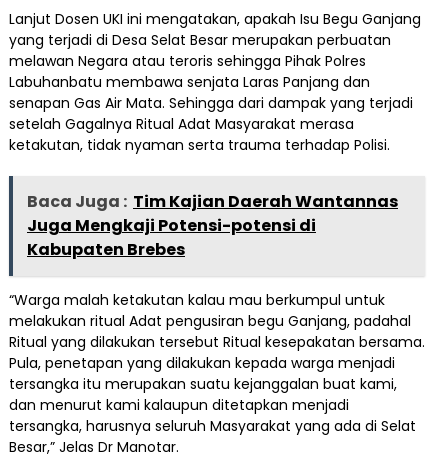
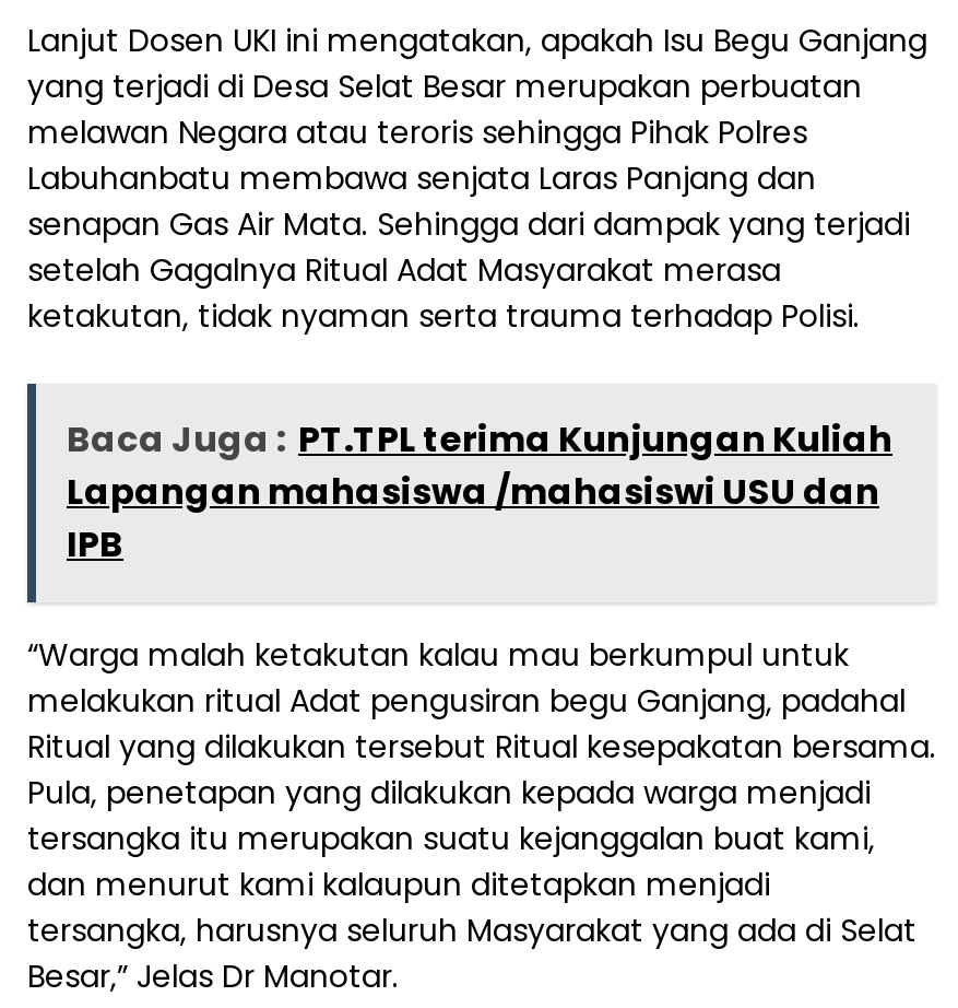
- Baca Juga : Tim Kajian Daerah Wantannas
- Juga Mengkaji Potensi-potensi di
- Kabupaten Brebes
+ Baca Juga : PT.TPL terima Kunjungan Kuliah
+ Lapangan mahasiswa /mahasiswi USU dan
+ IPB
